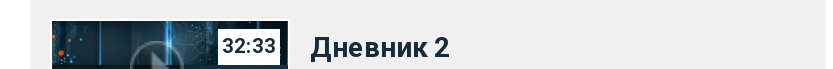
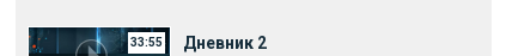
- 32:33 Дневник 2
+ 33:55 Дневник 2
